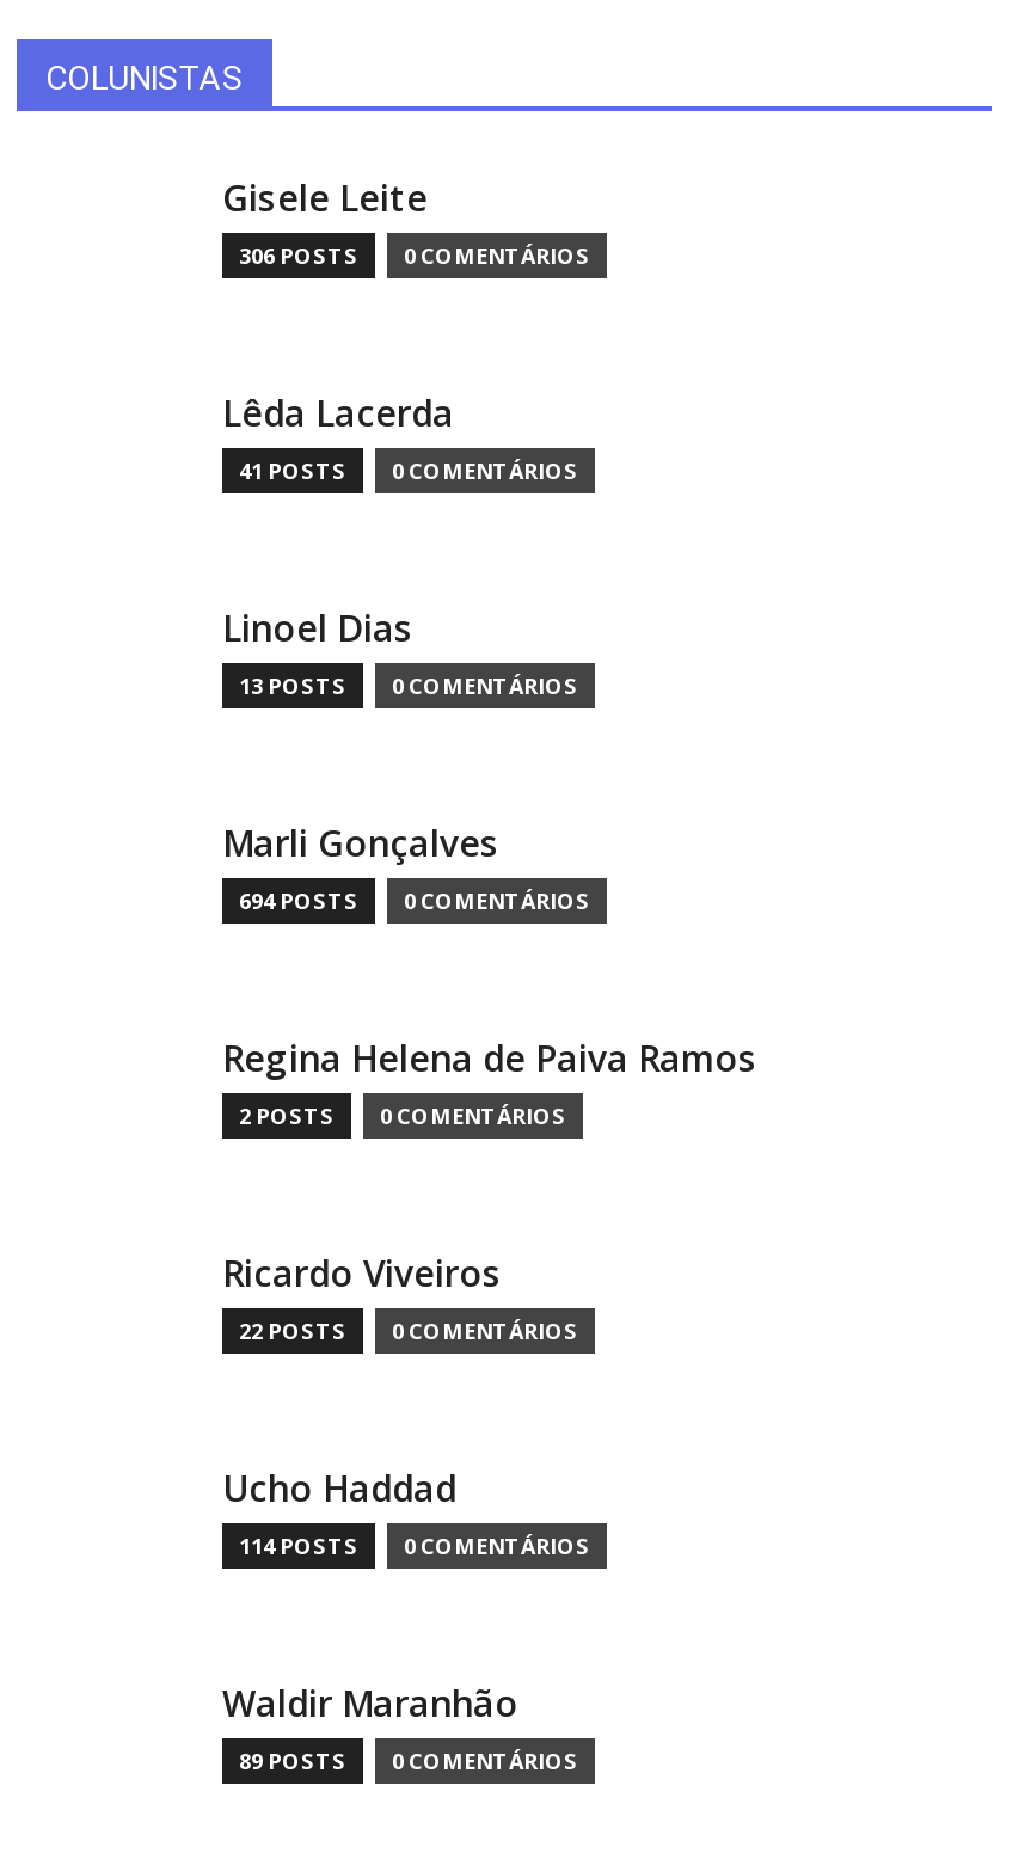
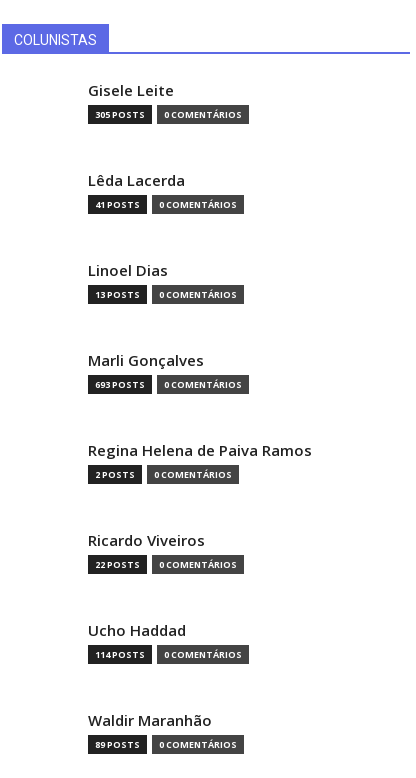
- 306 POSTS 0 COMENTÁRIOS
+ 305 POSTS 0 COMENTÁRIOS

- 694 POSTS 0 COMENTÁRIOS
+ 693 POSTS 0 COMENTÁRIOS
